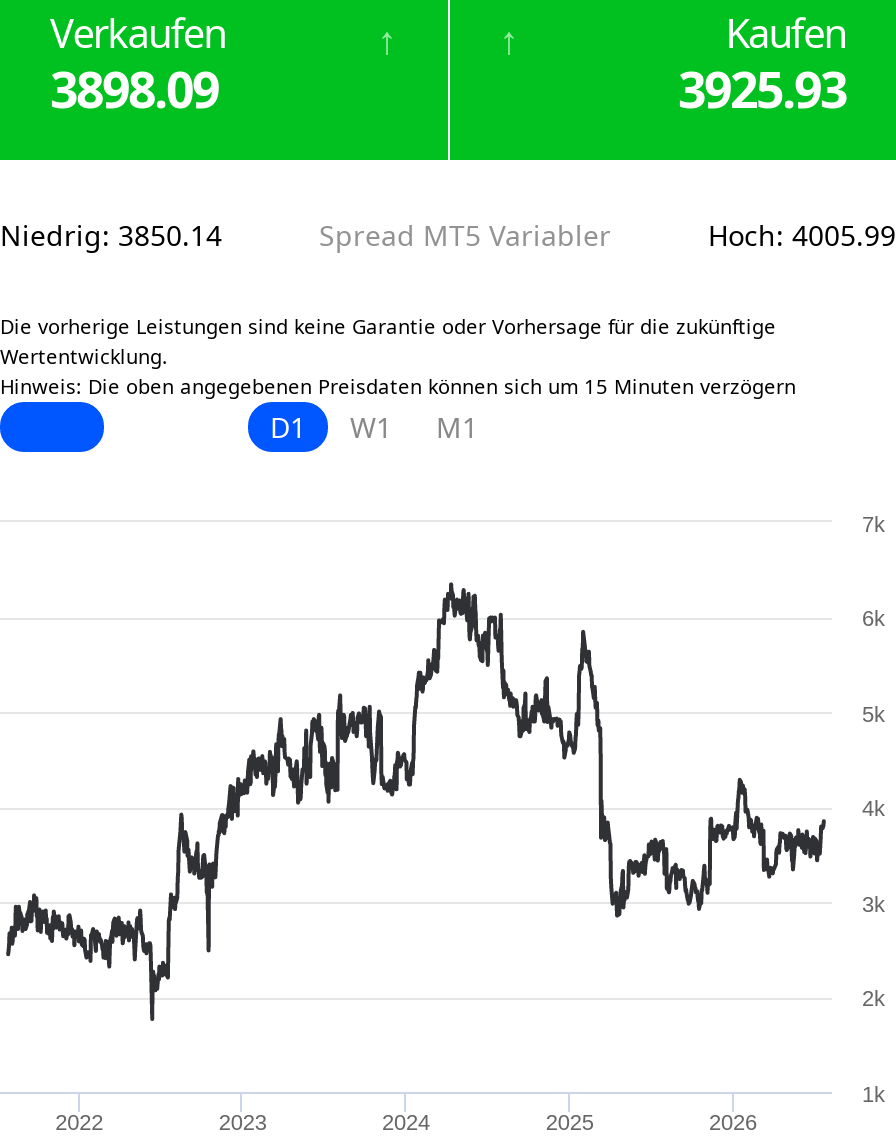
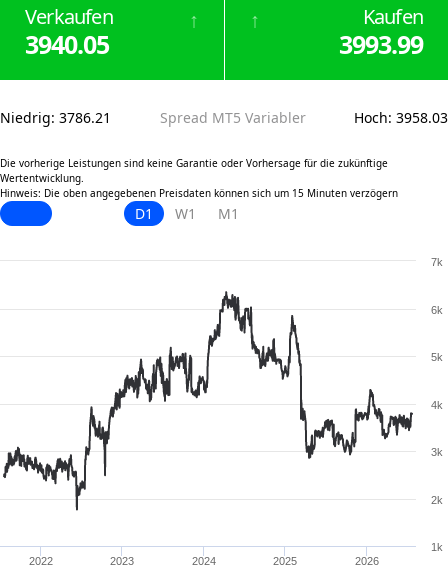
- 3898.09
+ 3940.05

- 3925.93
+ 3993.99

- Niedrig: 3850.14
+ Niedrig: 3786.21

- Hoch: 4005.99
+ Hoch: 3958.03
